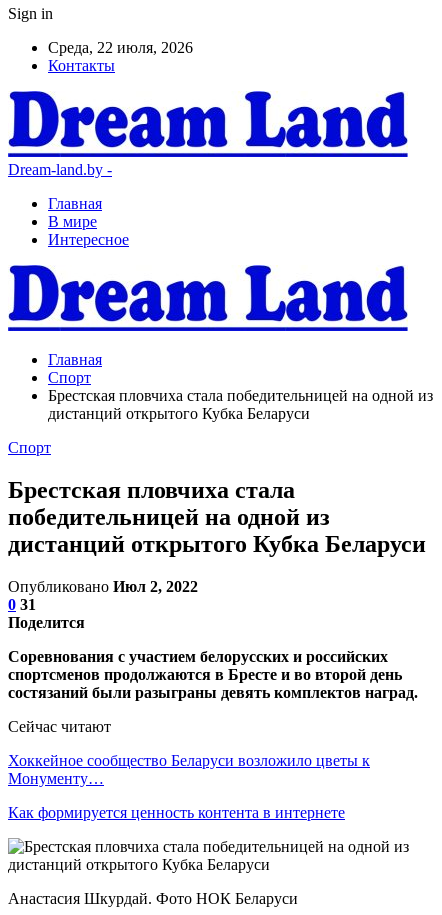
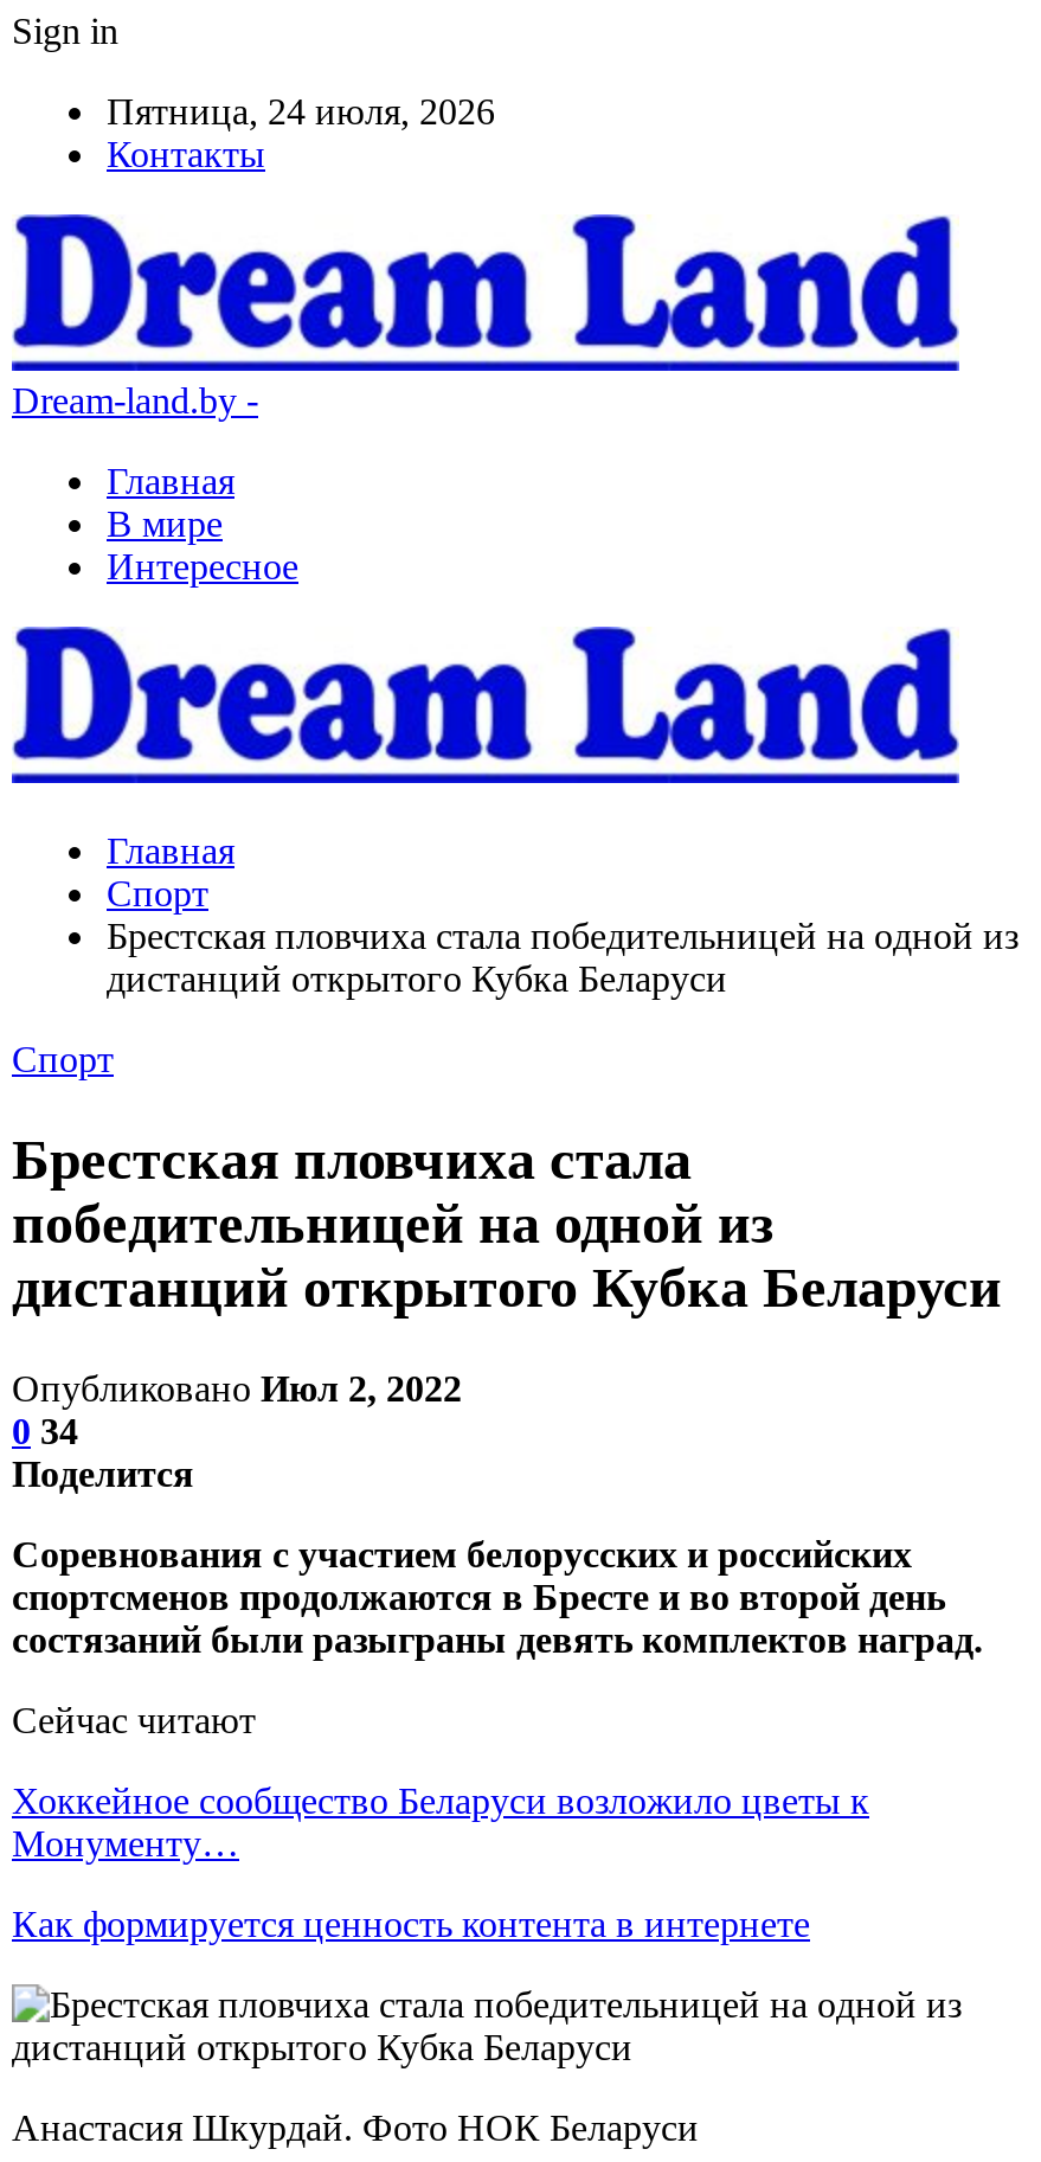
- Среда, 22 июля, 2026
+ Пятница, 24 июля, 2026

- 0 31
+ 0 34
